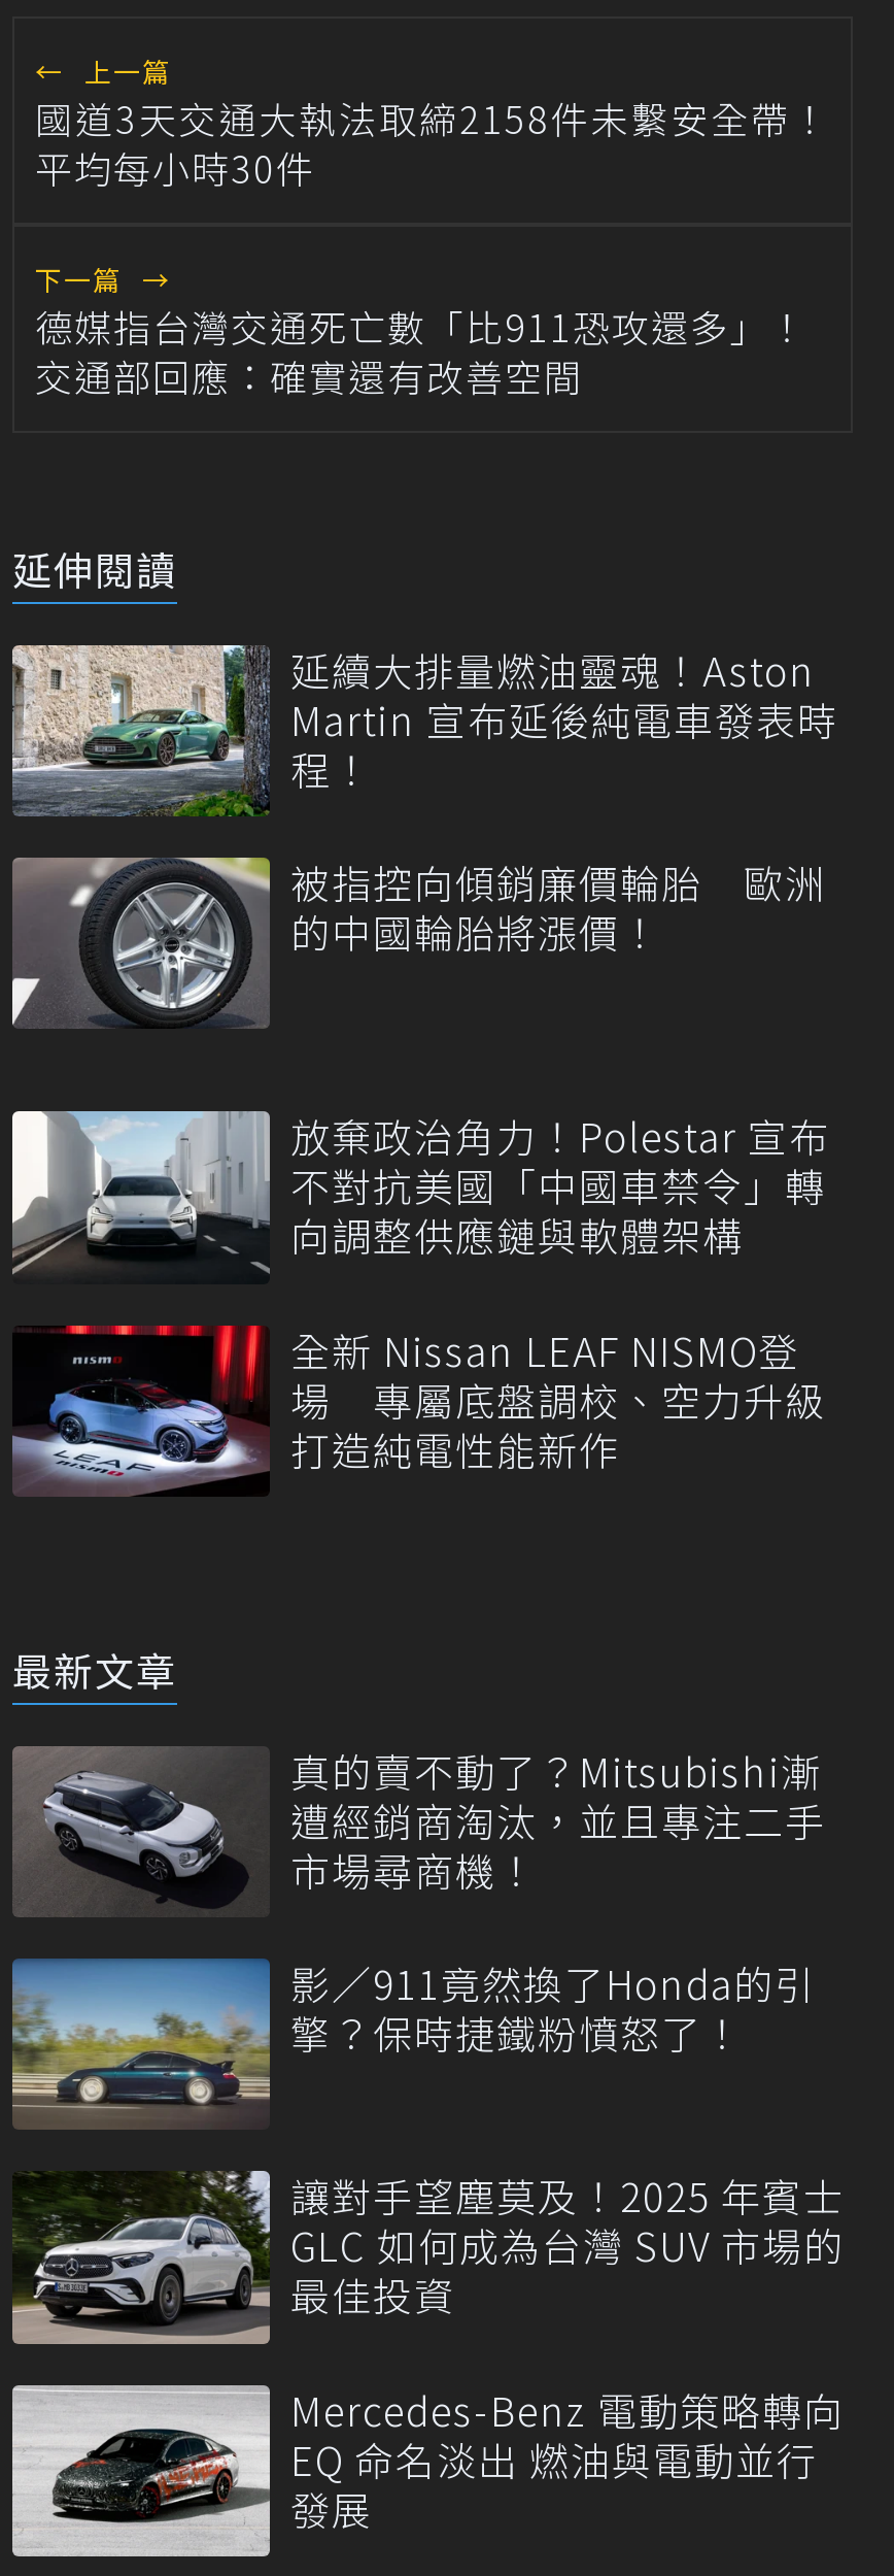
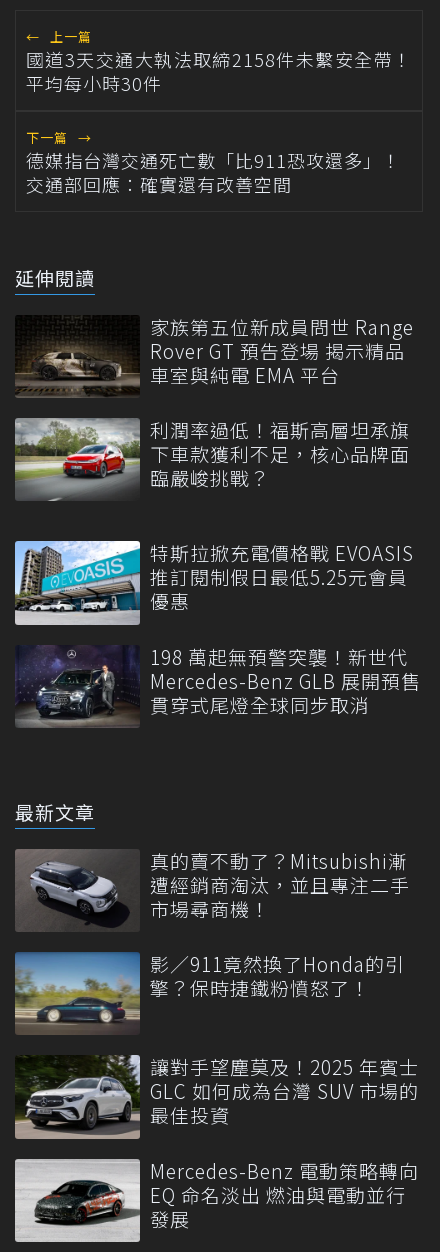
- [image]
- 延續大排量燃油靈魂！Aston
- Martin 宣布延後純電車發表時
- 程！
+ [image]
+ 家族第五位新成員問世 Range
+ Rover GT 預告登場 揭示精品
+ 車室與純電 EMA 平台

- [image]
- 被指控向傾銷廉價輪胎 歐洲
- 的中國輪胎將漲價！
+ [image]
+ 利潤率過低！福斯高層坦承旗
+ 下車款獲利不足，核心品牌面
+ 臨嚴峻挑戰？

- [image]
- 放棄政治角力！Polestar 宣布
- 不對抗美國「中國車禁令」轉
- 向調整供應鏈與軟體架構
+ [image]
+ 特斯拉掀充電價格戰 EVOASIS
+ 推訂閱制假日最低5.25元會員
+ 優惠

- [image]
- 全新 Nissan LEAF NISMO登
- 場 專屬底盤調校、空力升級
- 打造純電性能新作
+ [image]
+ 198 萬起無預警突襲！新世代
+ Mercedes-Benz GLB 展開預售
+ 貫穿式尾燈全球同步取消
